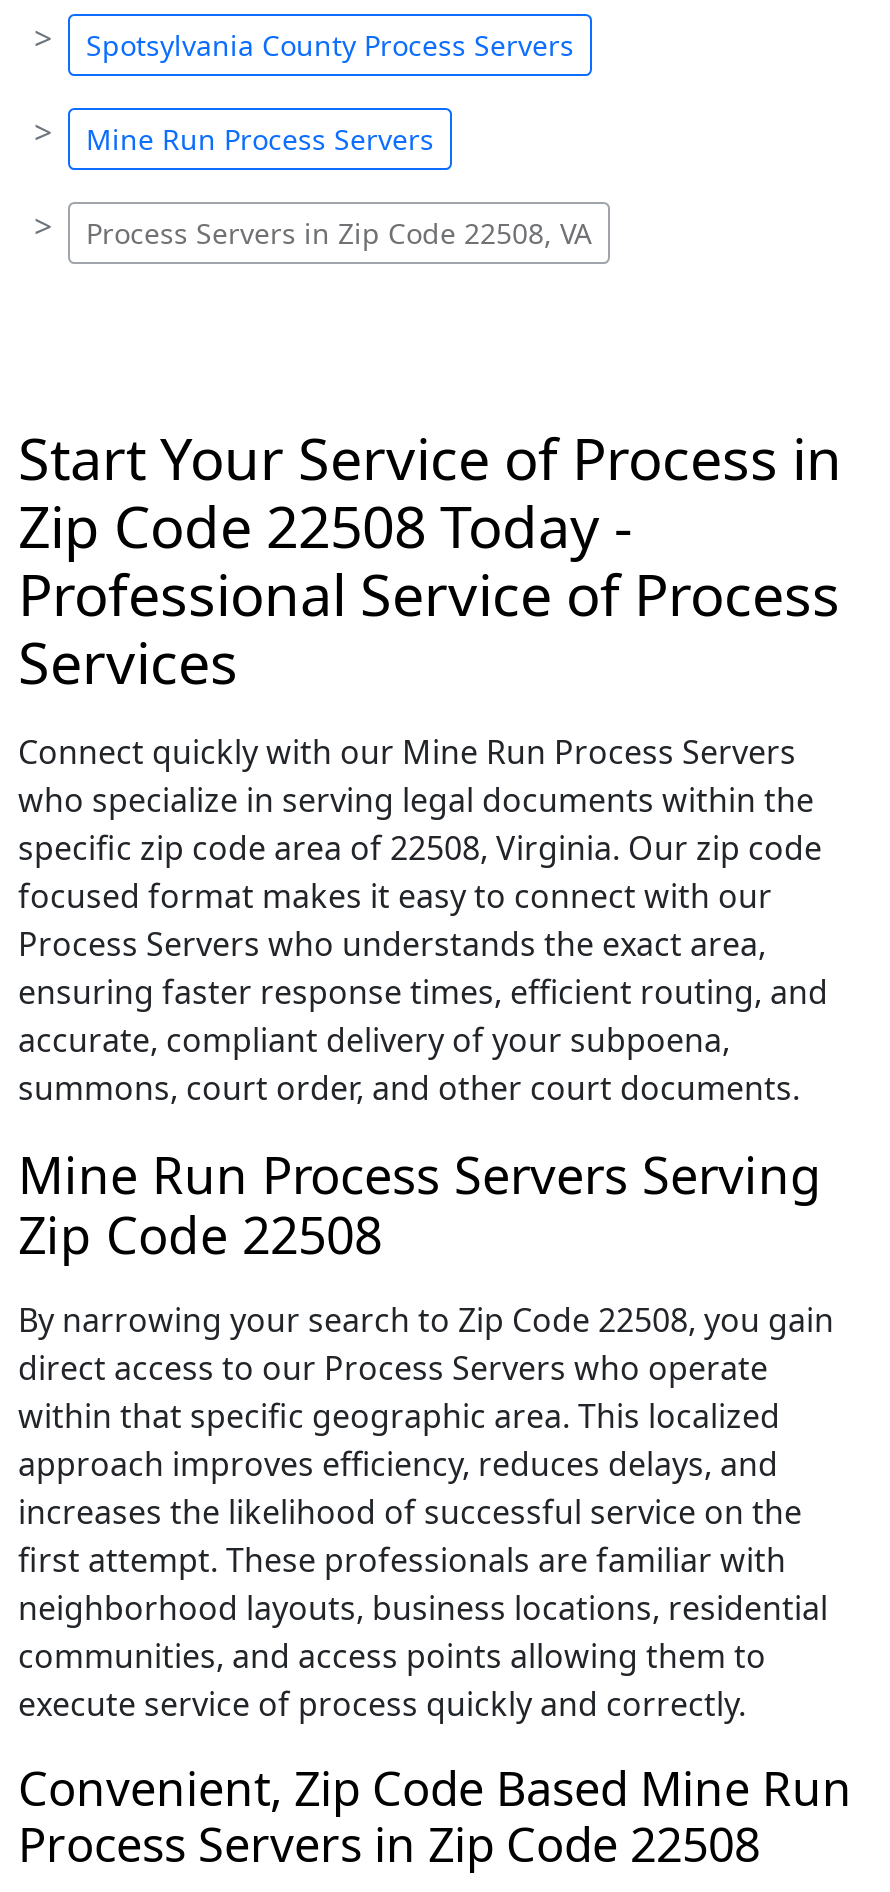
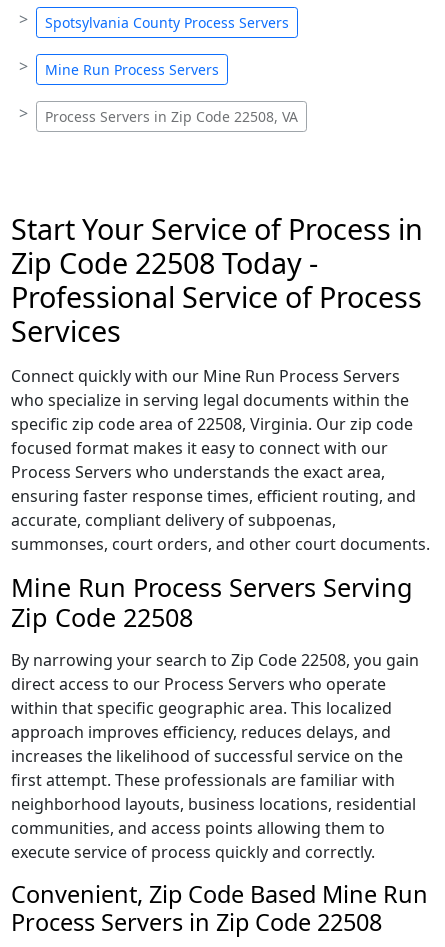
- accurate, compliant delivery of your subpoena,
- summons, court order, and other court documents.
+ accurate, compliant delivery of subpoenas,
+ summonses, court orders, and other court documents.
